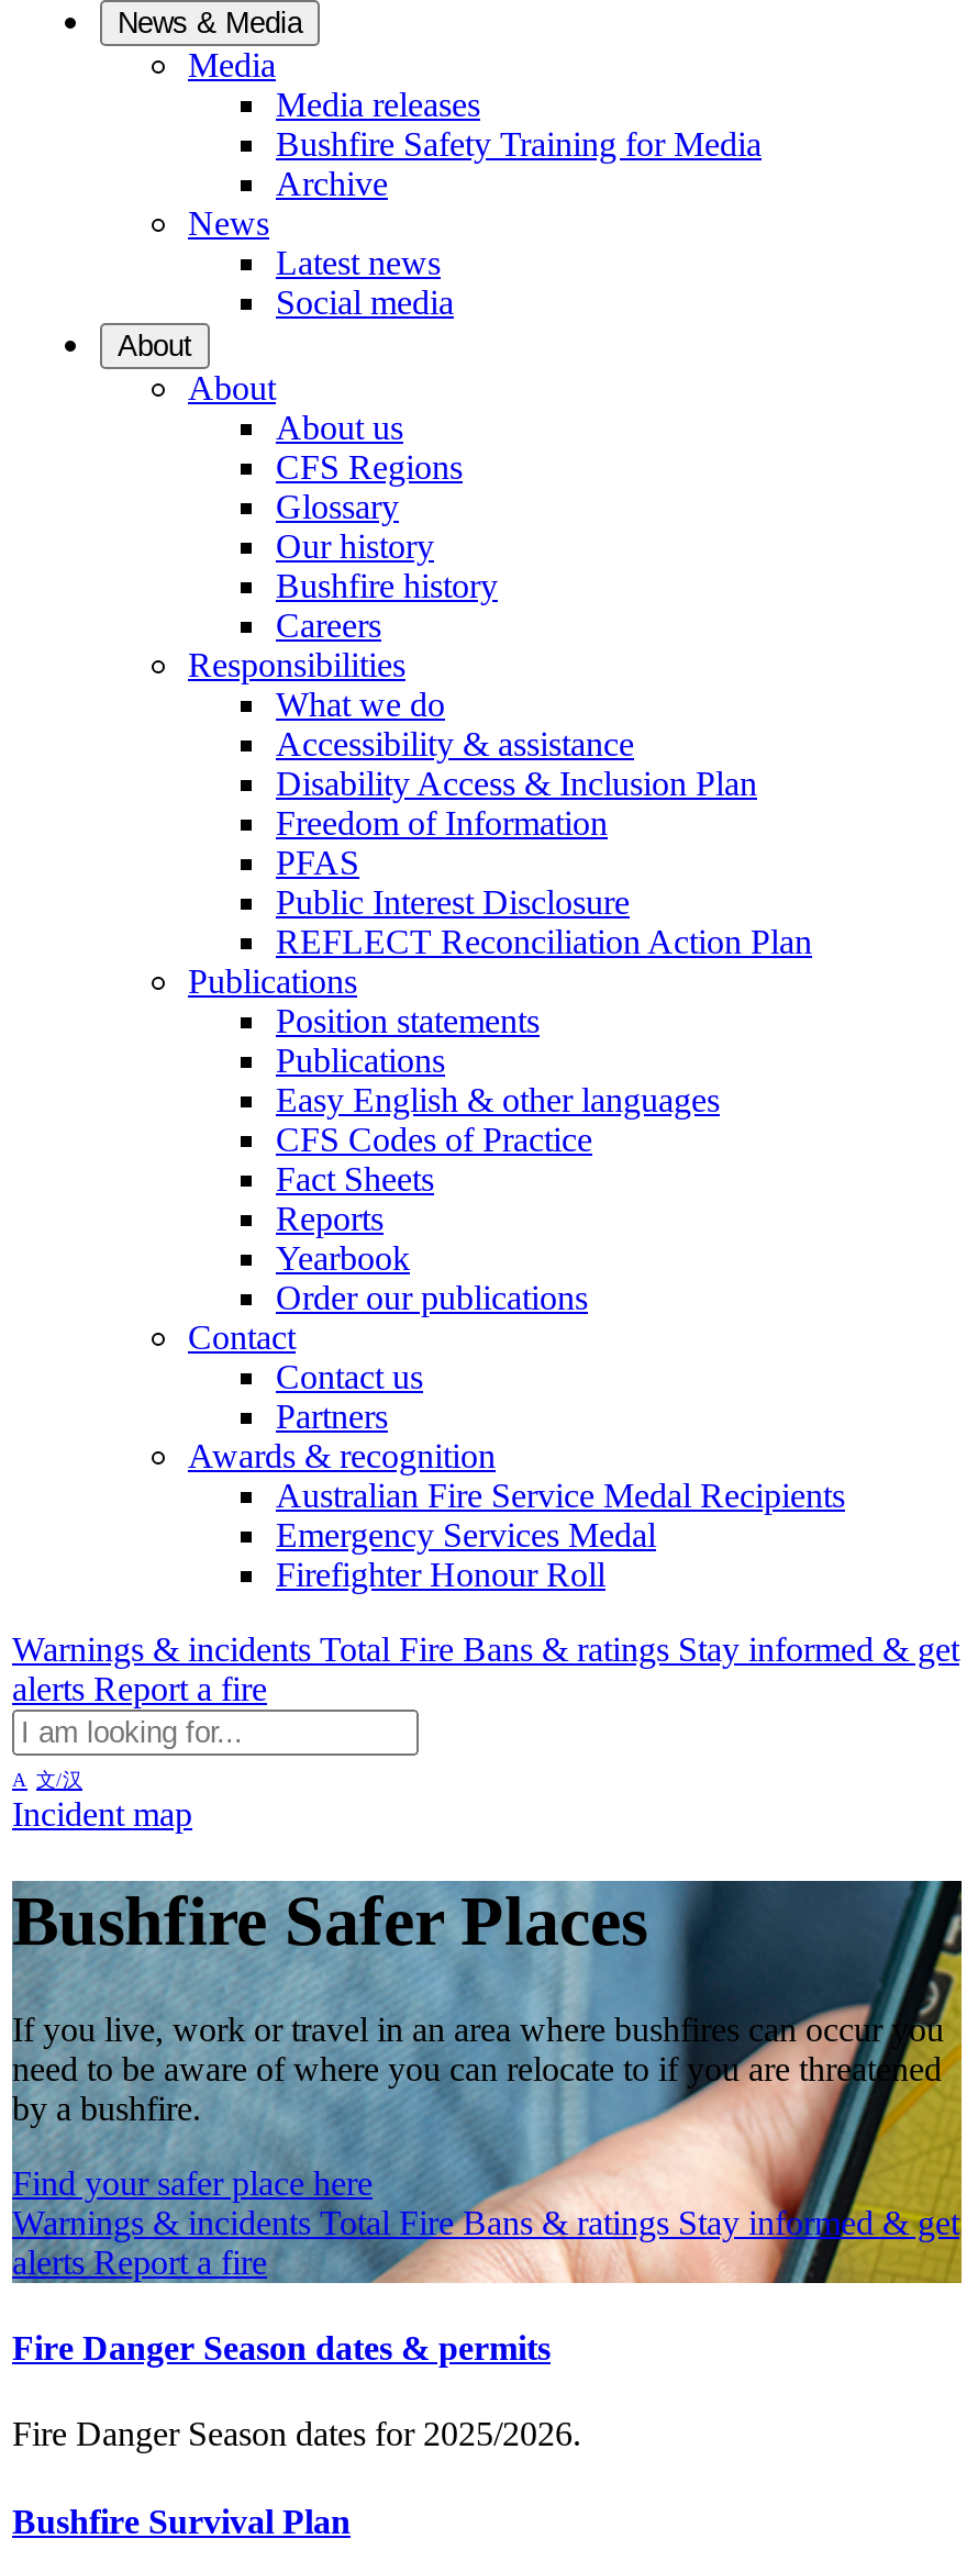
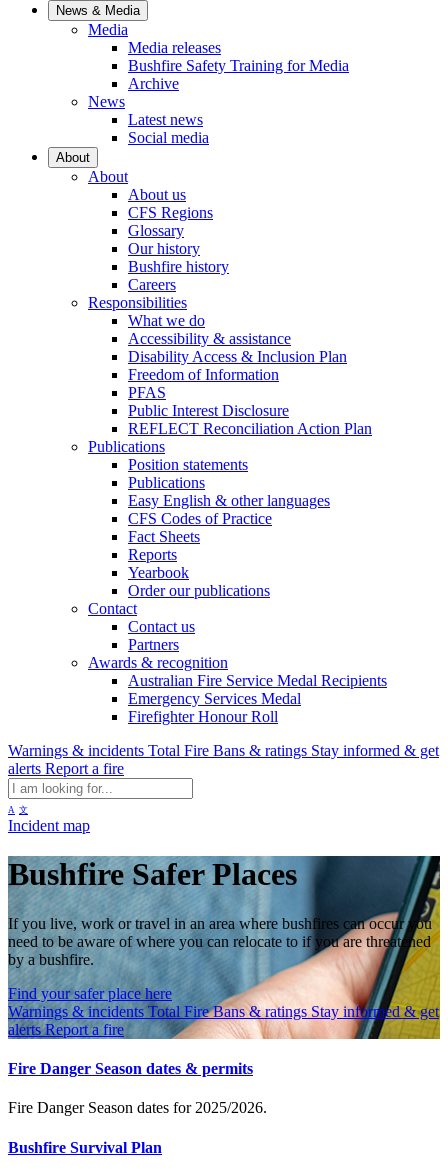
- A 文/汉
+ A 文
